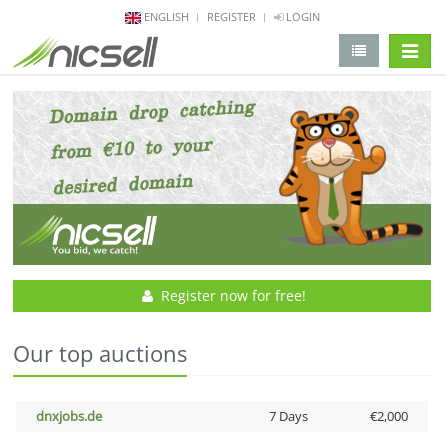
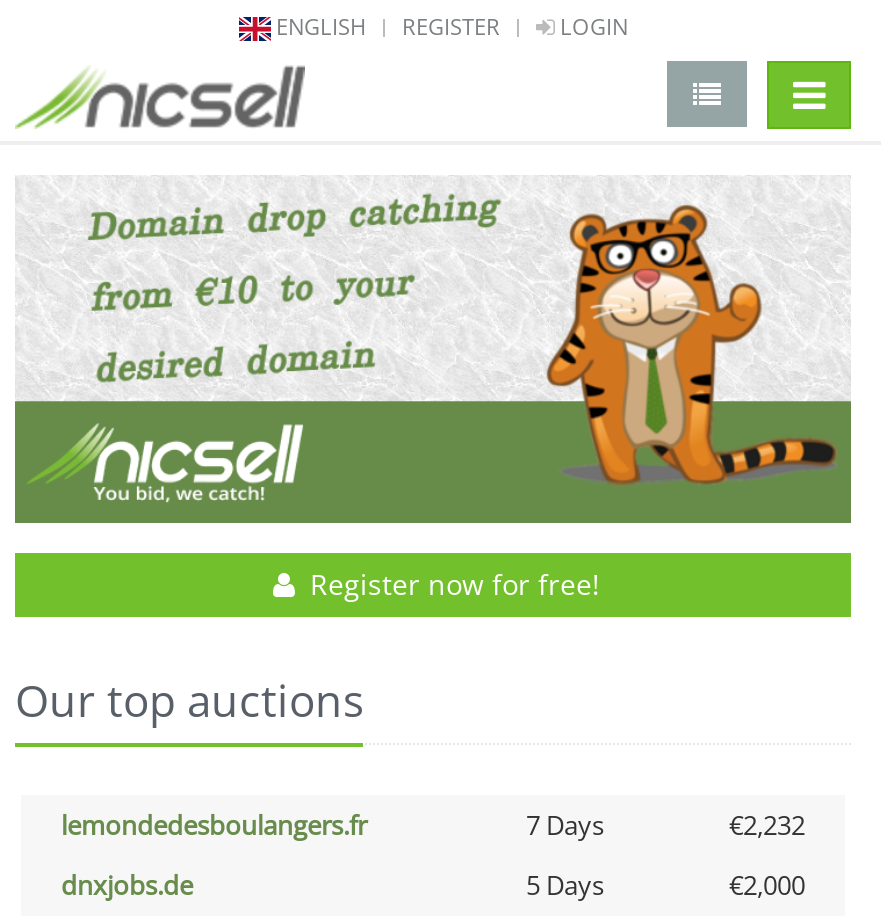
+ lemondedesboulangers.fr
+ 7 Days
+ €2,232

- 7 Days
+ 5 Days
